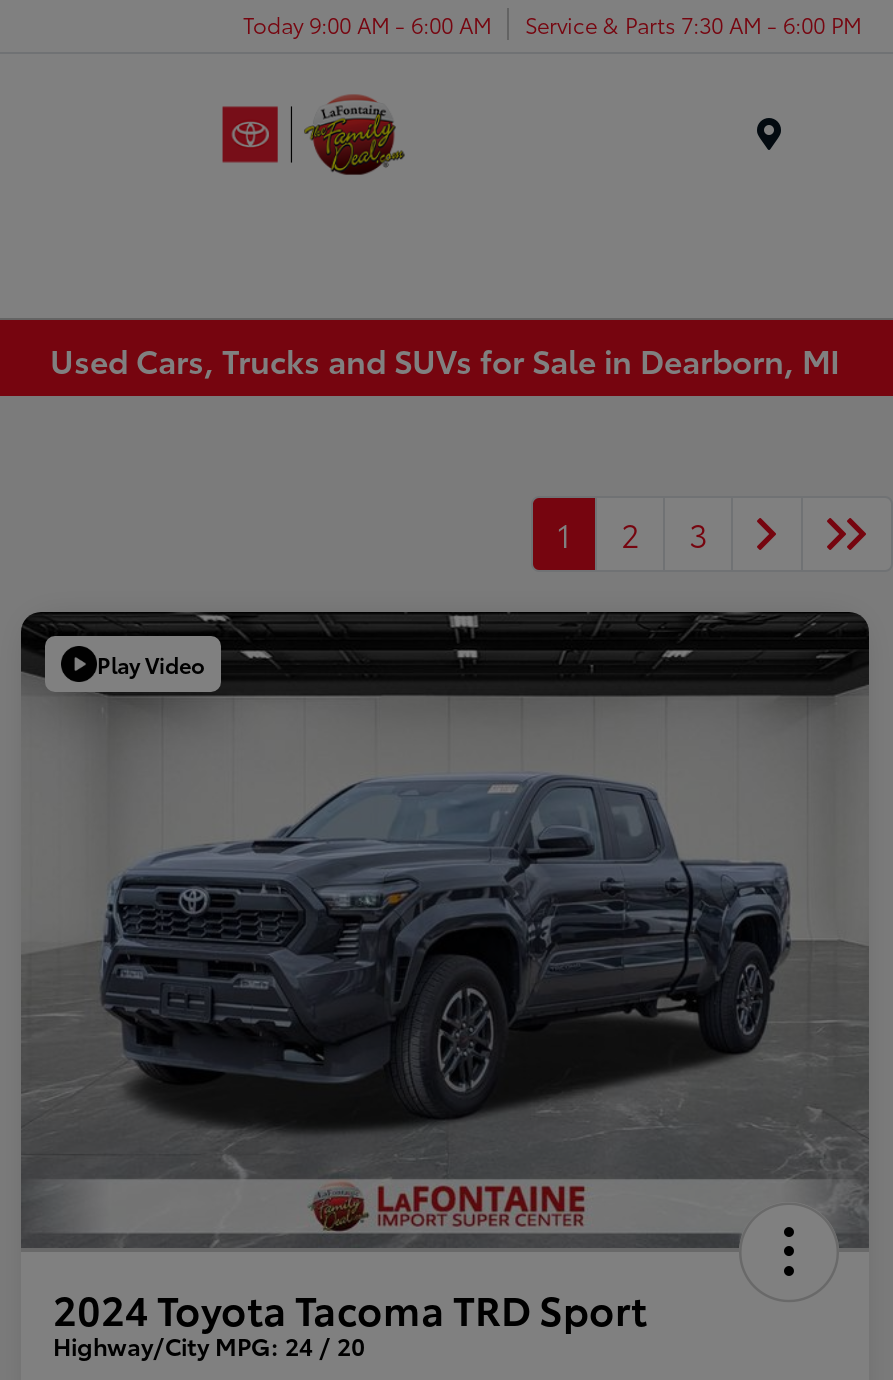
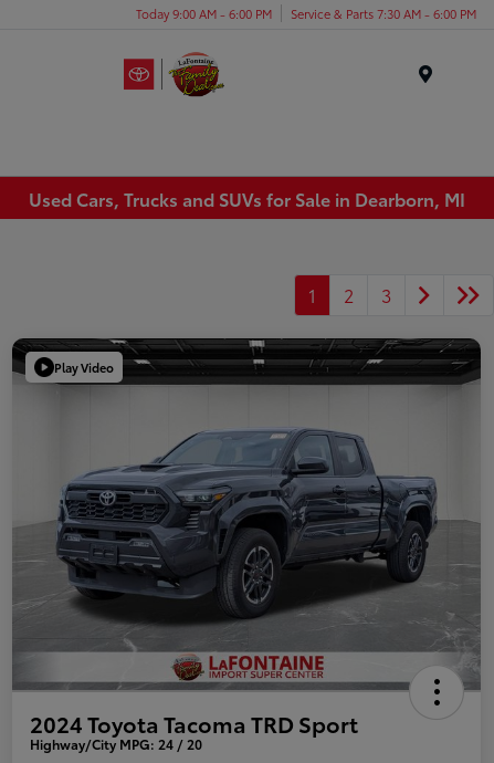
- Today 9:00 AM - 6:00 AM Service & Parts 7:30 AM - 6:00 PM
+ Today 9:00 AM - 6:00 PM Service & Parts 7:30 AM - 6:00 PM
